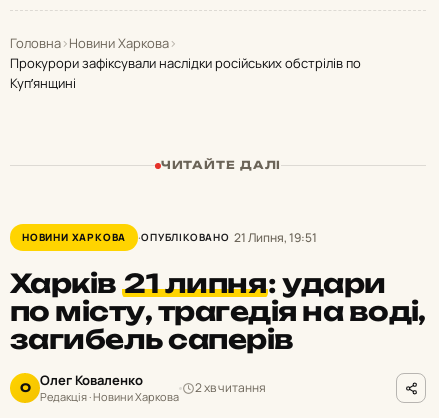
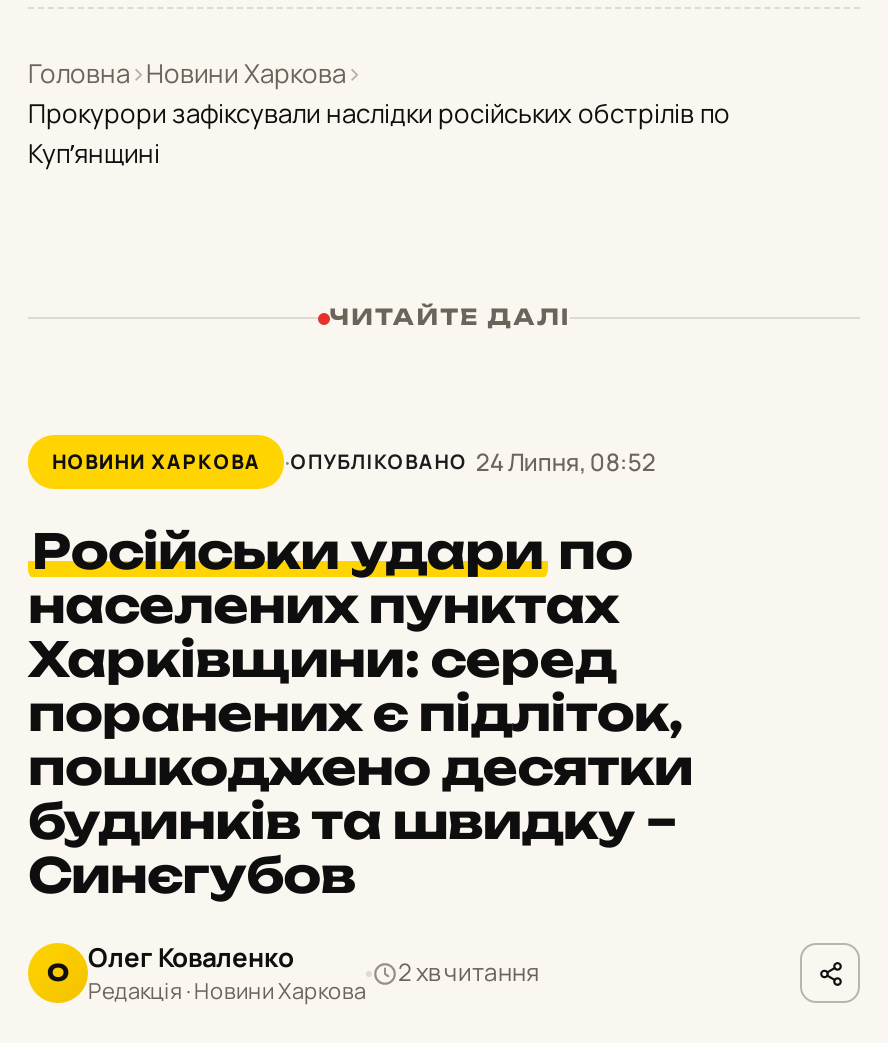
- ОПУБЛІКОВАНО 21 Липня, 19:51
+ ОПУБЛІКОВАНО 24 Липня, 08:52

- Харків 21 липня : удари
- по місту, трагедія на воді,
- загибель саперів
+ Російськи удари по
+ населених пунктах
+ Харківщини: серед
+ поранених є підліток,
+ пошкоджено десятки
+ будинків та швидку –
+ Синєгубов
